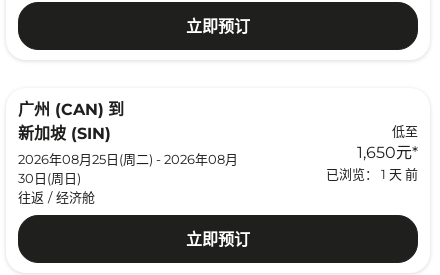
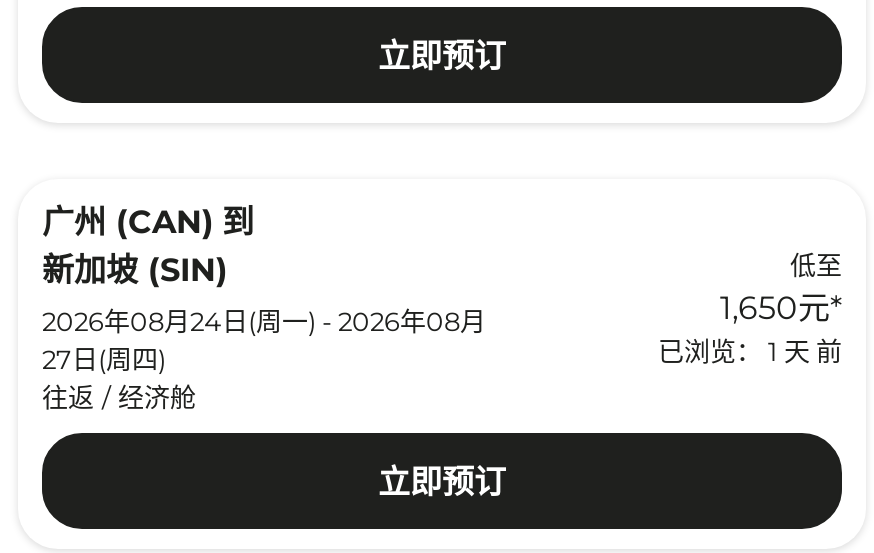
- 2026年08月25日(周二) - 2026年08月
+ 2026年08月24日(周一) - 2026年08月

- 30日(周日)
+ 27日(周四)
